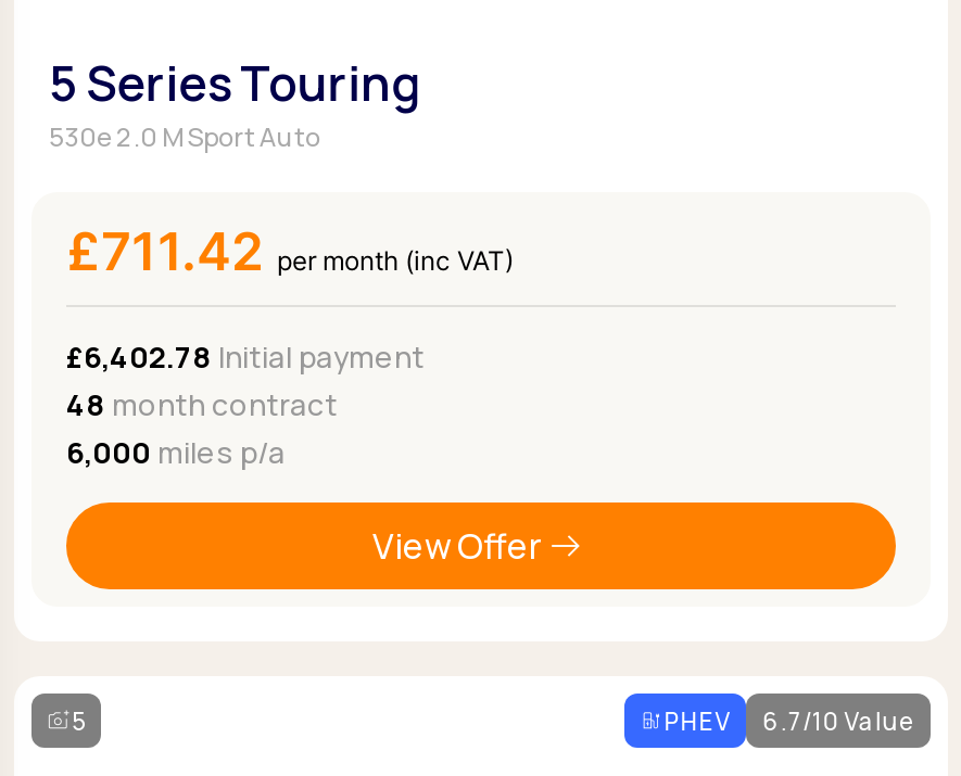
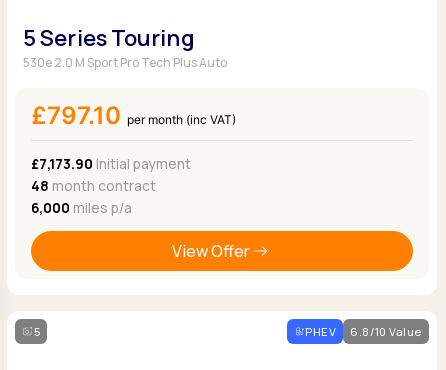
- 530e 2.0 M Sport Auto
+ 530e 2.0 M Sport Pro Tech Plus Auto

- £711.42 per month (inc VAT)
+ £797.10 per month (inc VAT)

- £6,402.78 Initial payment
+ £7,173.90 Initial payment

- PHEV 6.7/10 Value
+ PHEV 6.8/10 Value
